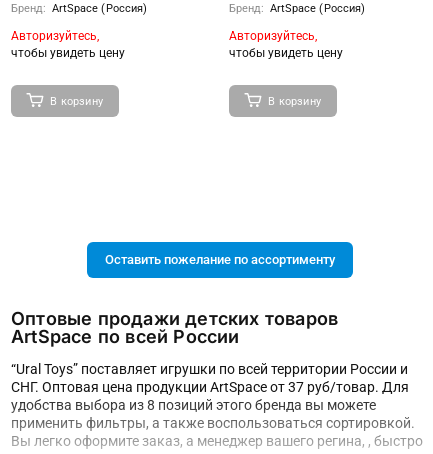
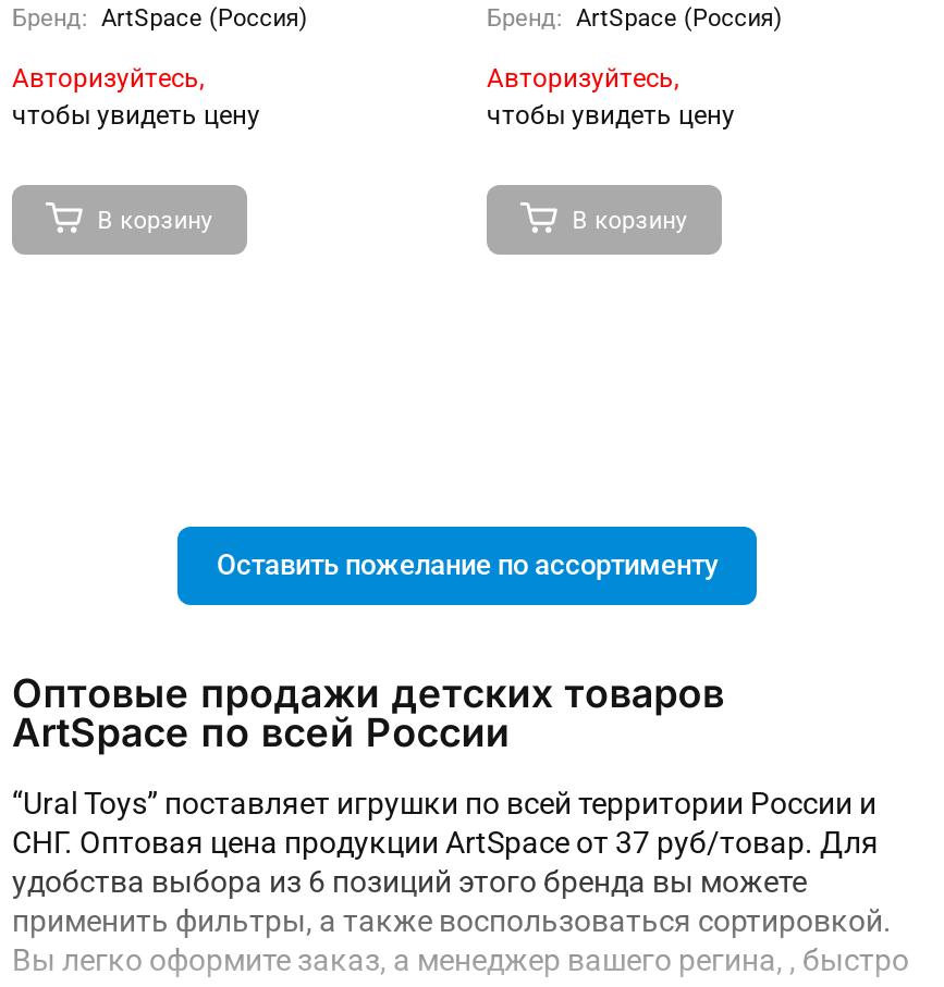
- удобства выбора из 8 позиций этого бренда вы можете
+ удобства выбора из 6 позиций этого бренда вы можете
